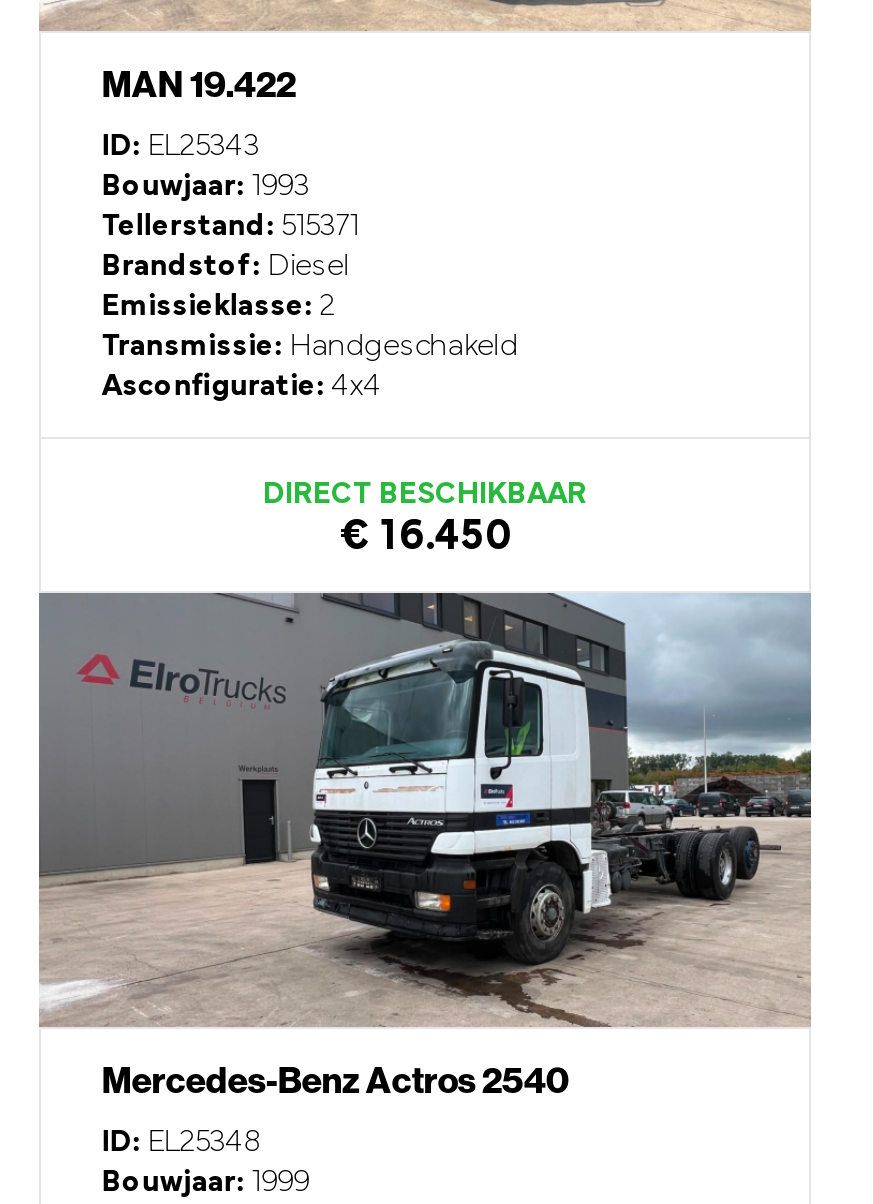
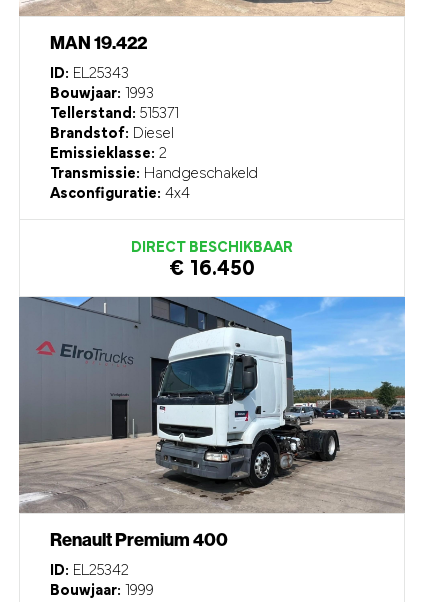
- [image]
- Mercedes-Benz Actros 2540
+ [image]
+ Renault Premium 400

- ID: EL25348
+ ID: EL25342
